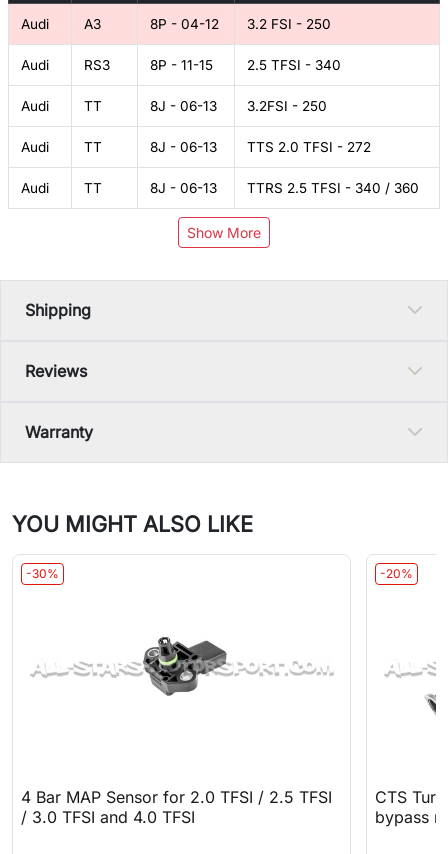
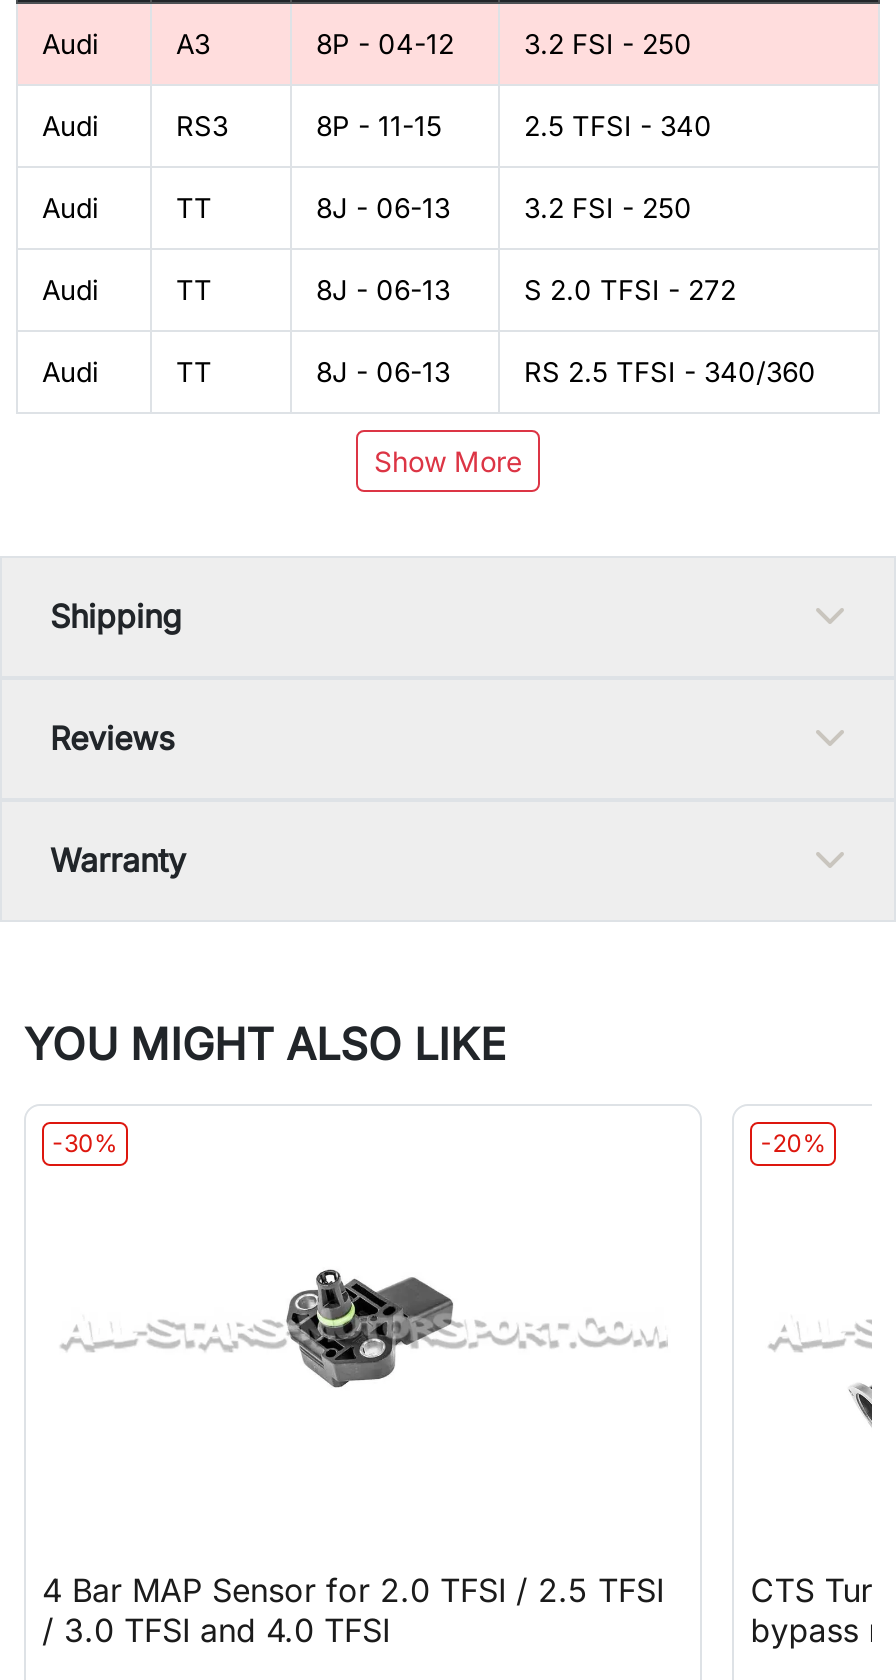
- 3.2FSI - 250
+ 3.2 FSI - 250

- TTS 2.0 TFSI - 272
+ S 2.0 TFSI - 272

- TTRS 2.5 TFSI - 340 / 360
+ RS 2.5 TFSI - 340/360
